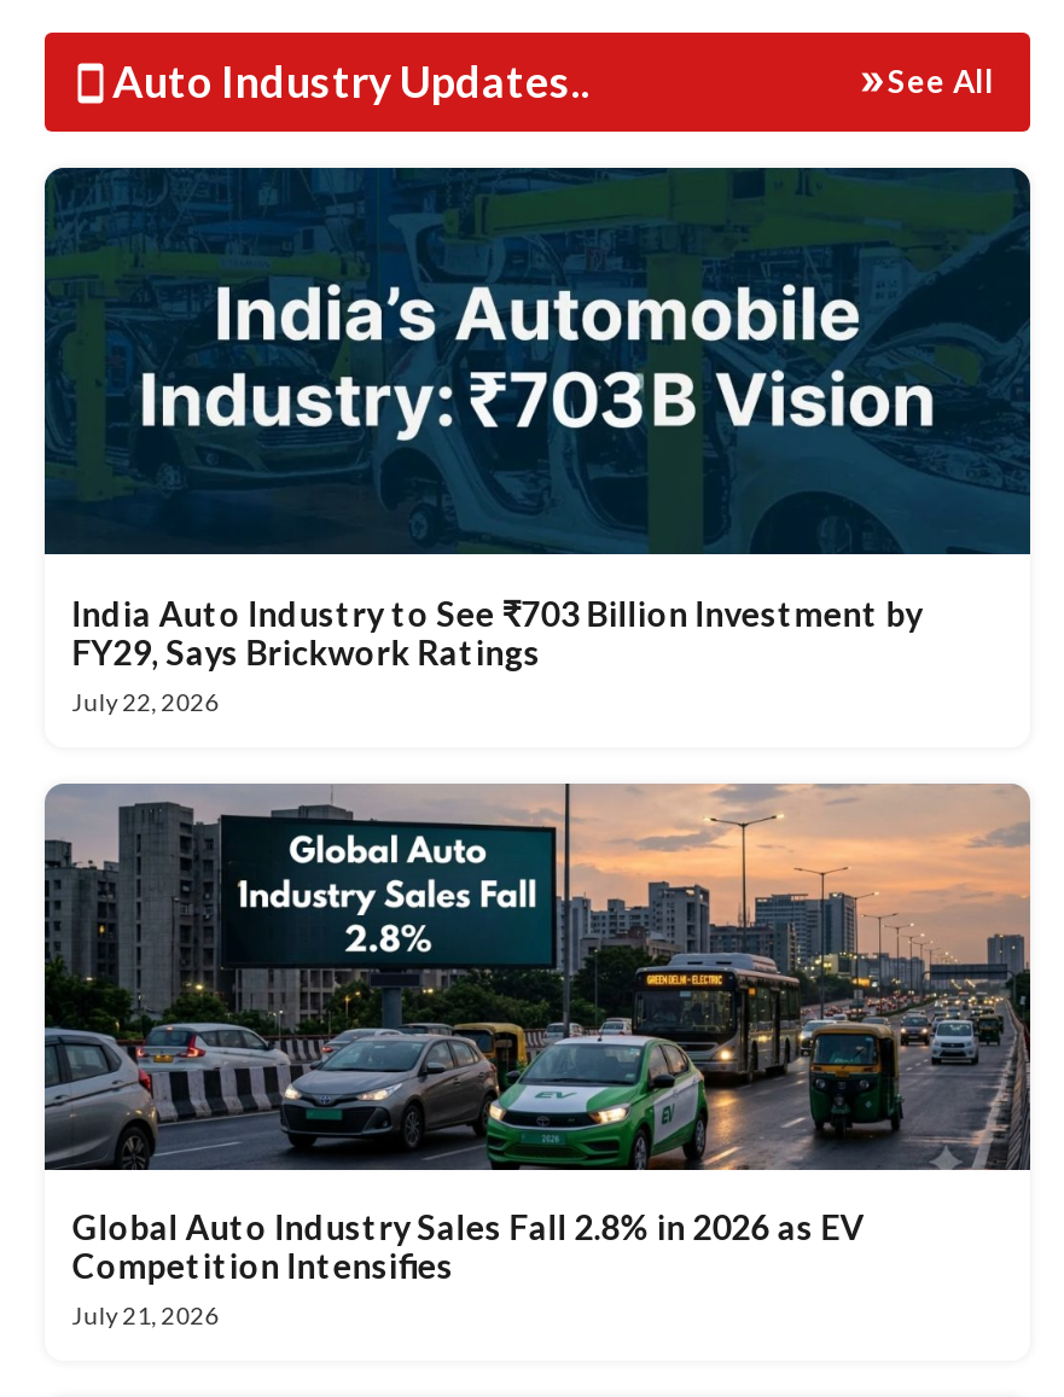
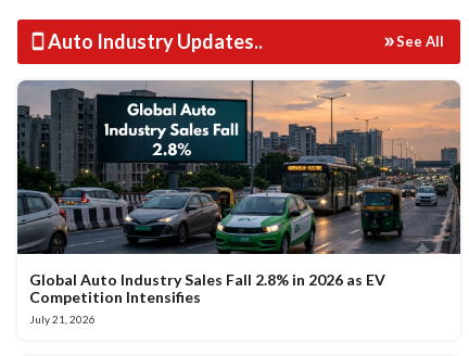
- [image]
- India Auto Industry to See ₹703 Billion Investment by
- FY29, Says Brickwork Ratings
- July 22, 2026
